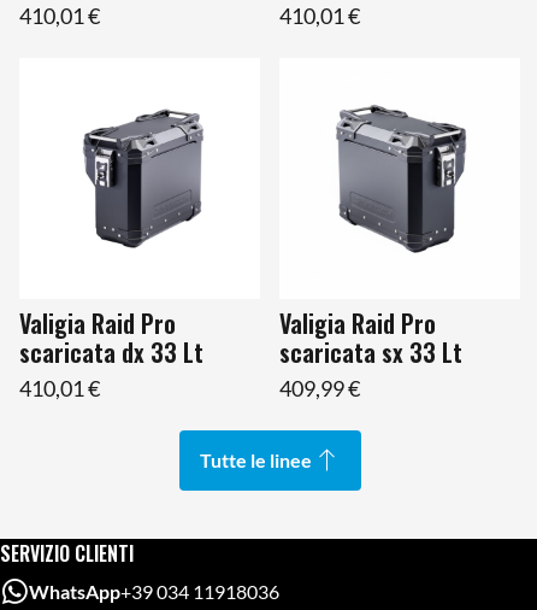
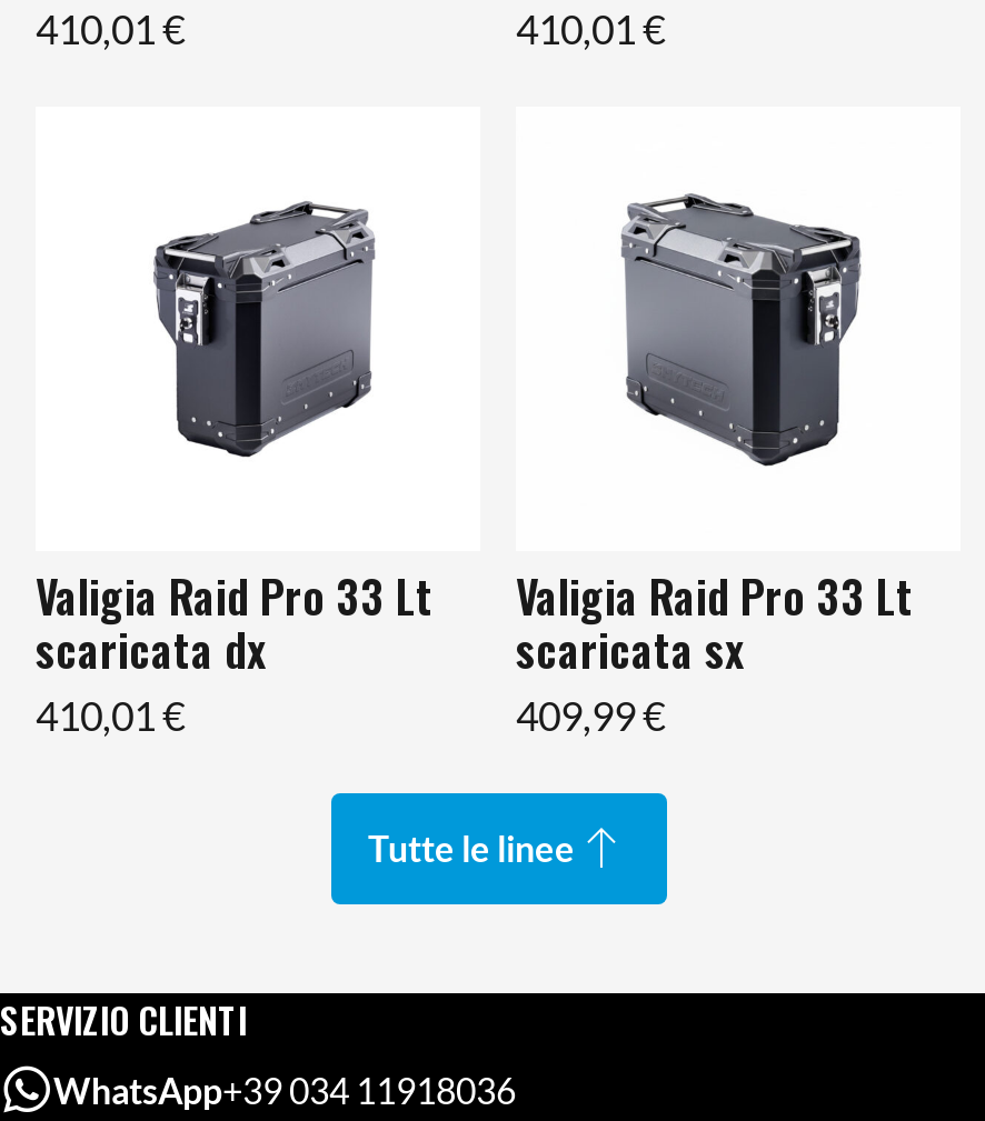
- Valigia Raid Pro
- scaricata dx 33 Lt
+ Valigia Raid Pro 33 Lt
+ scaricata dx

- Valigia Raid Pro
- scaricata sx 33 Lt
+ Valigia Raid Pro 33 Lt
+ scaricata sx
